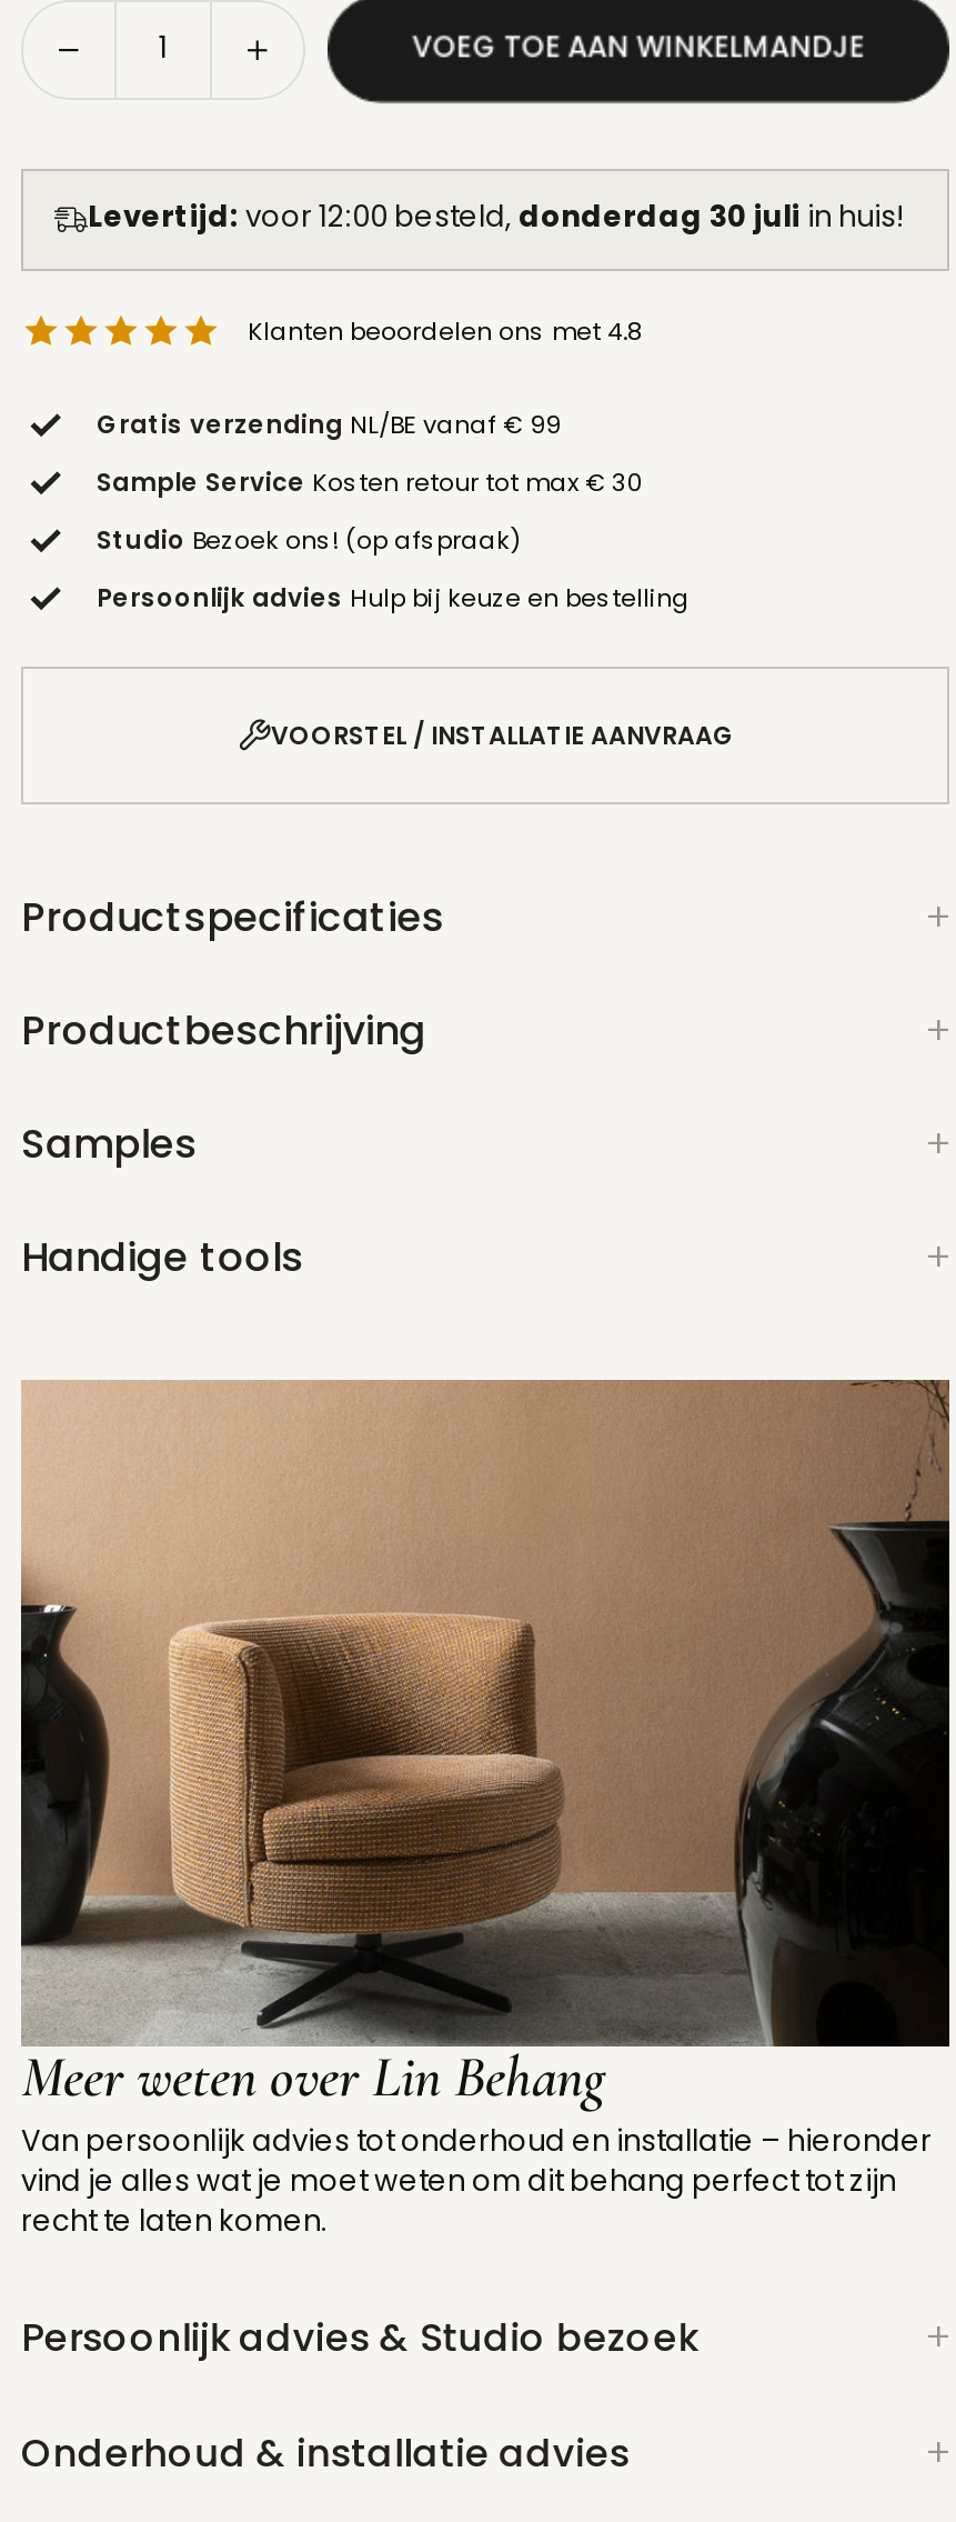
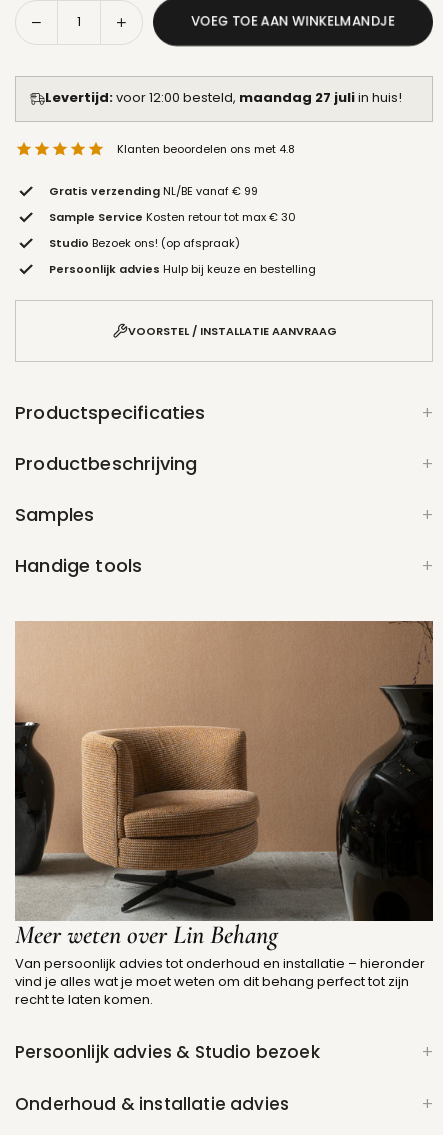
- Levertijd: voor 12:00 besteld, donderdag 30 juli in huis!
+ Levertijd: voor 12:00 besteld, maandag 27 juli in huis!
